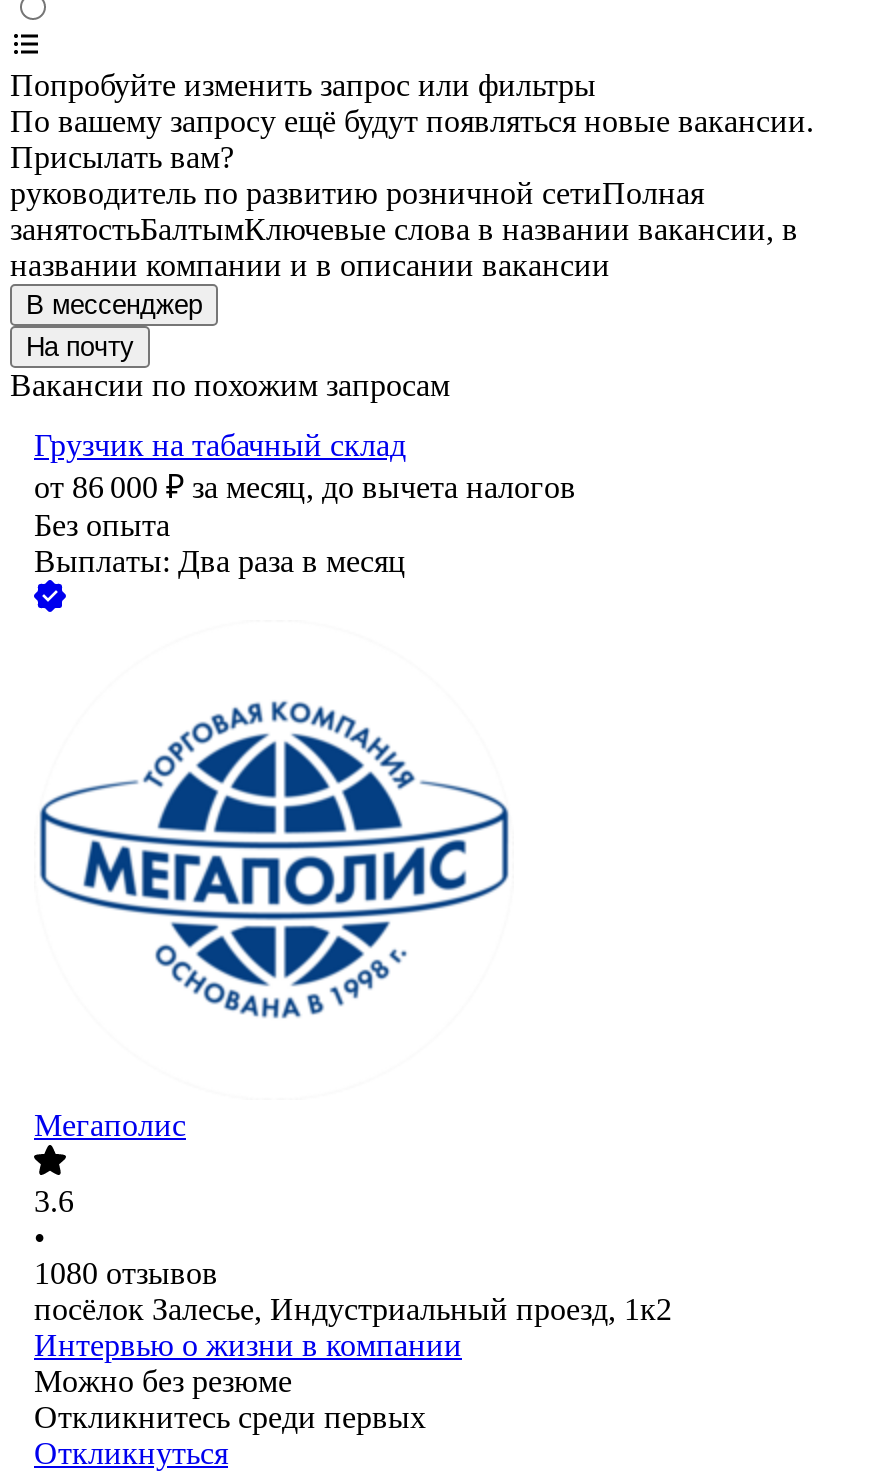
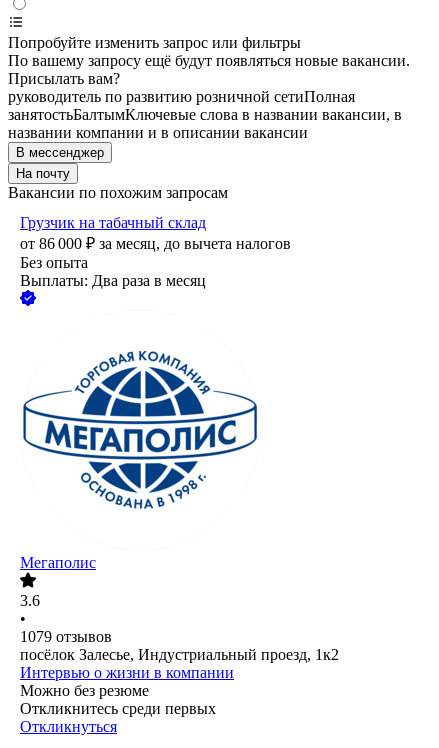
- 1080 отзывов
+ 1079 отзывов
